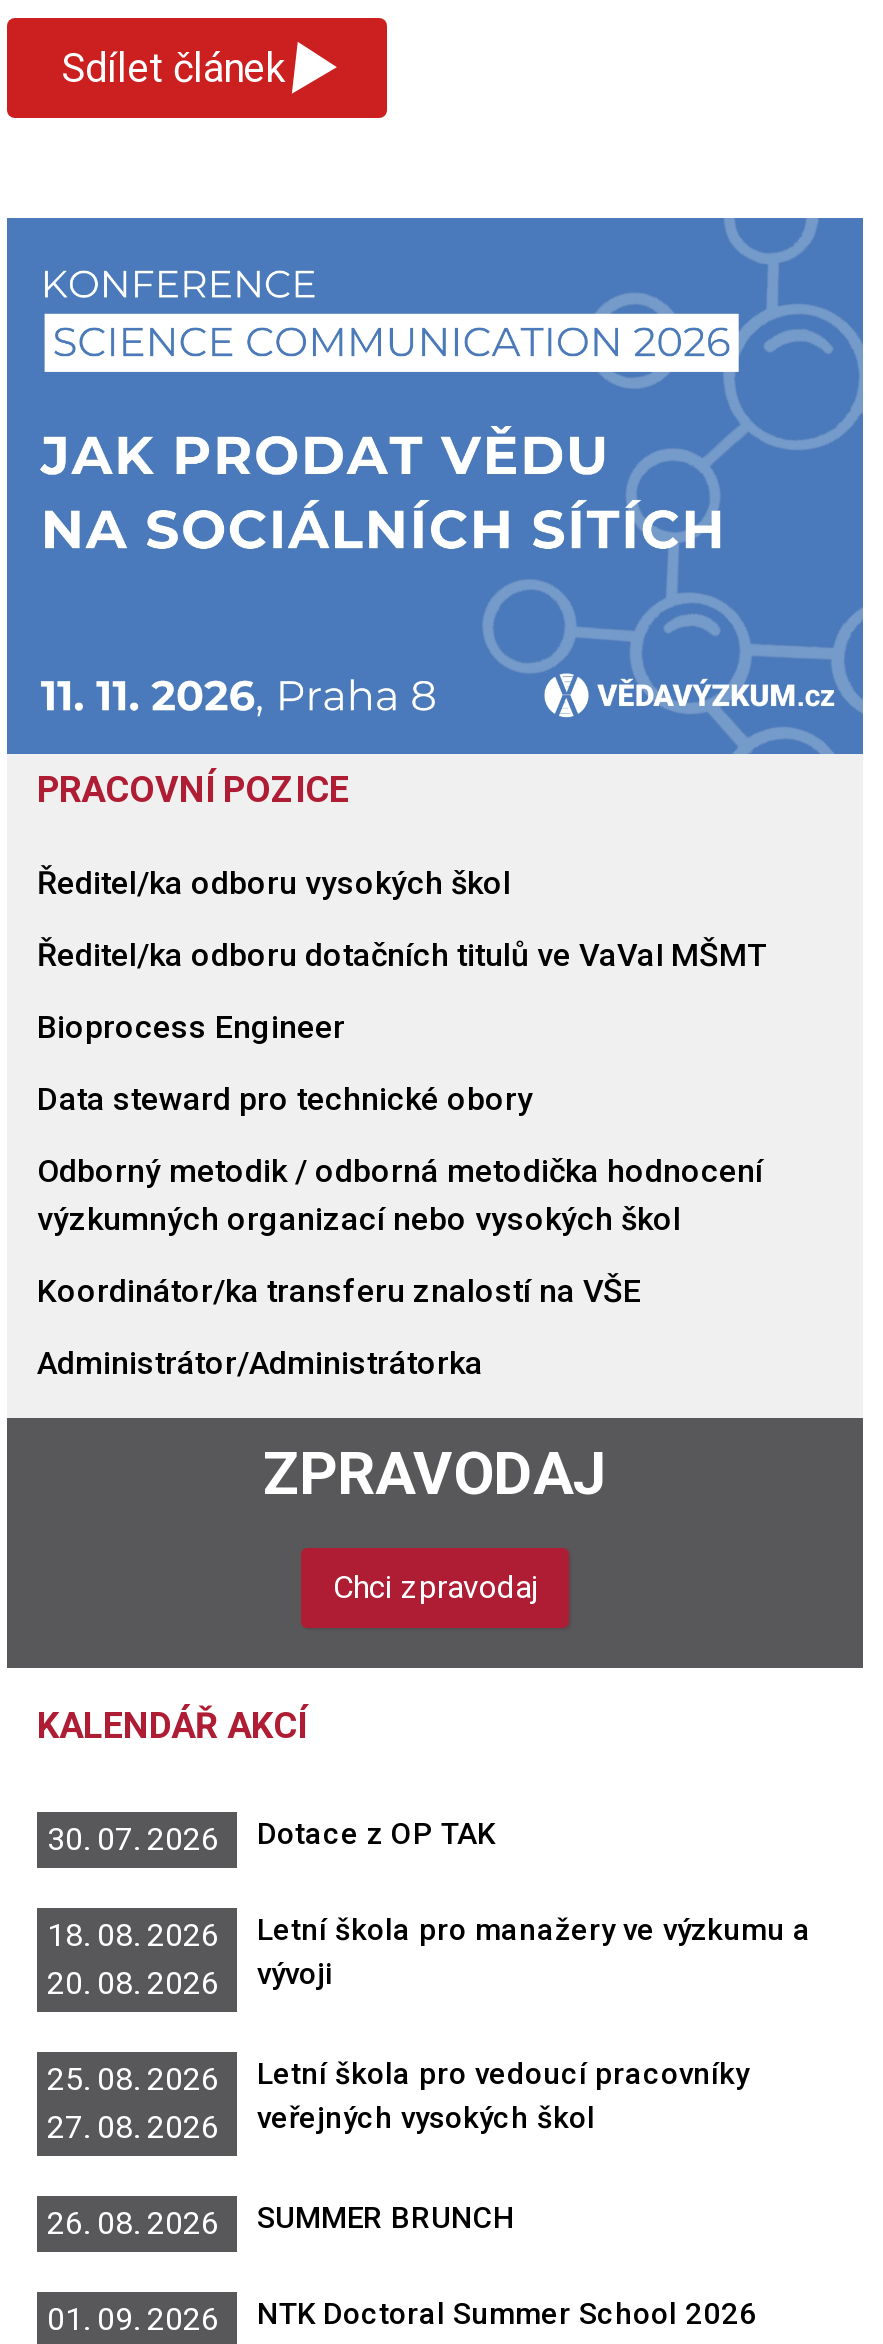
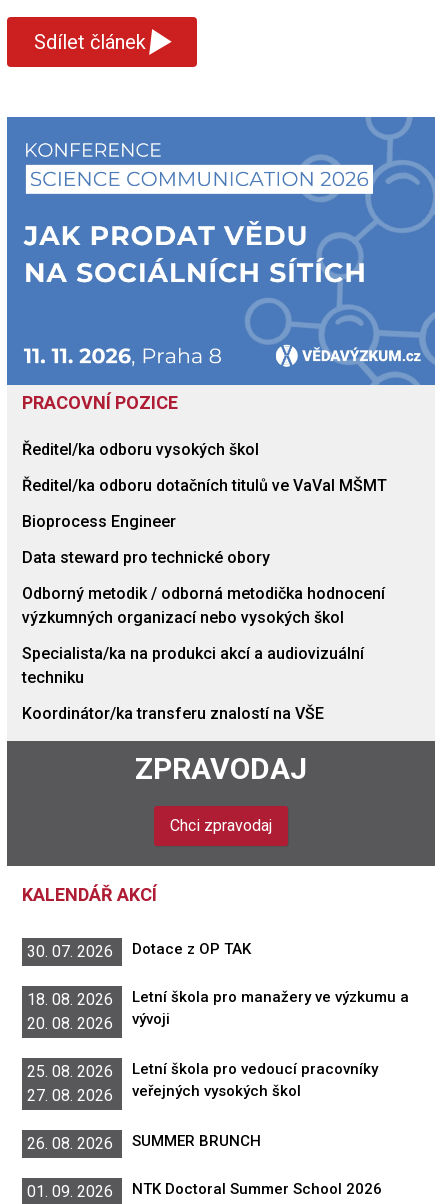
+ Specialista/ka na produkci akcí a audiovizuální
+ techniku

moved down: Koordinátor/ka transferu znalostí na VŠE

- Administrátor/Administrátorka
